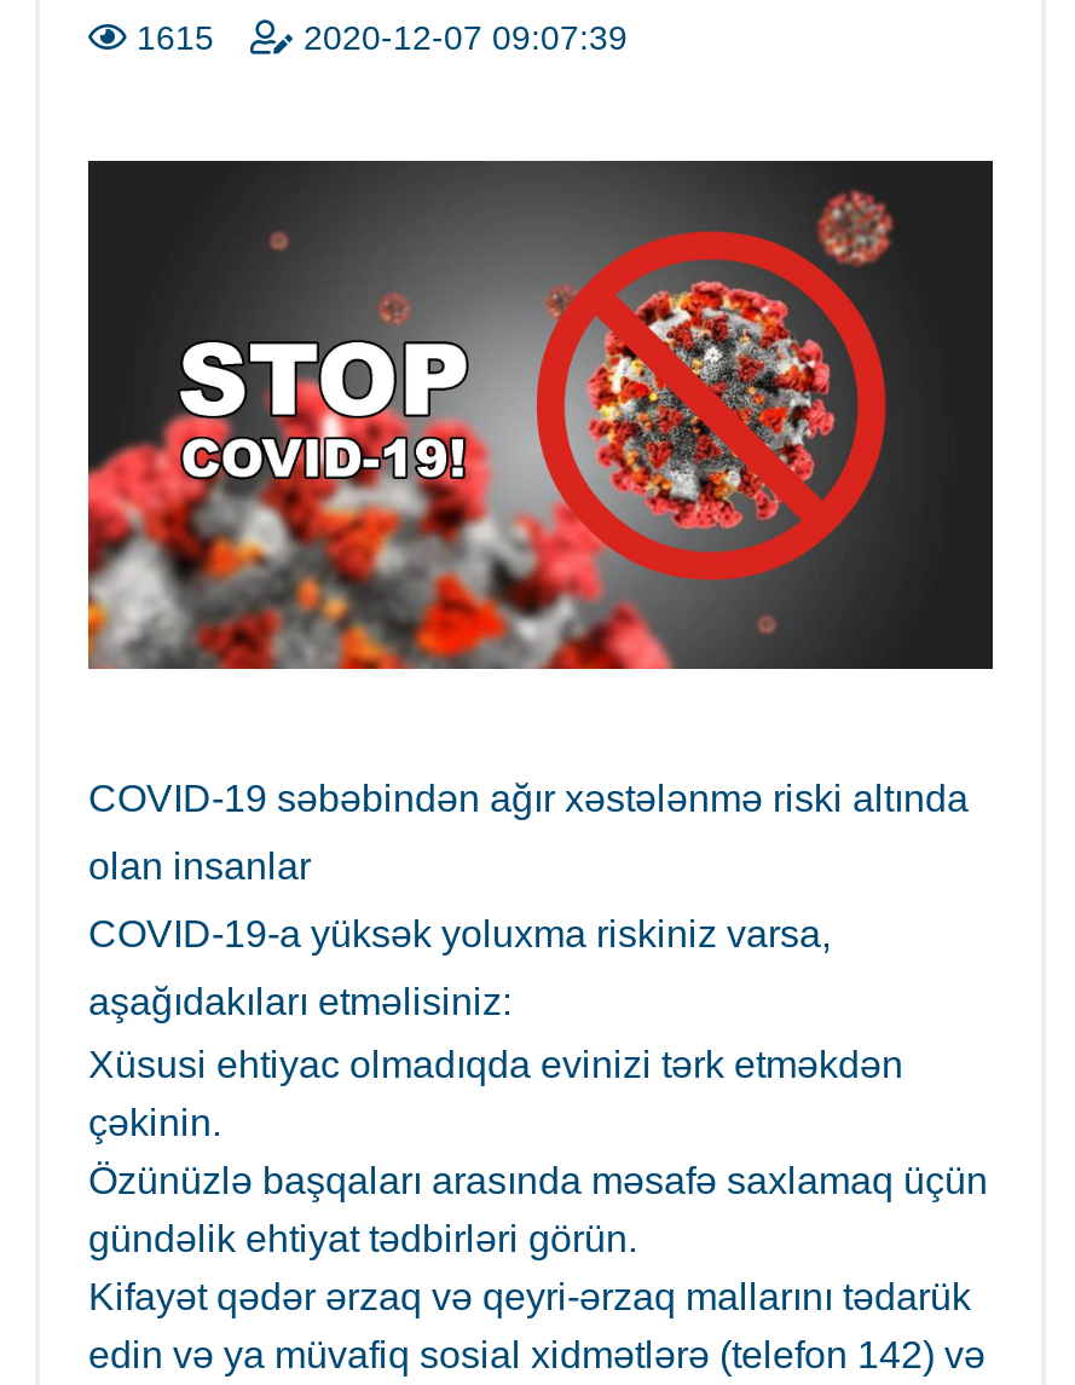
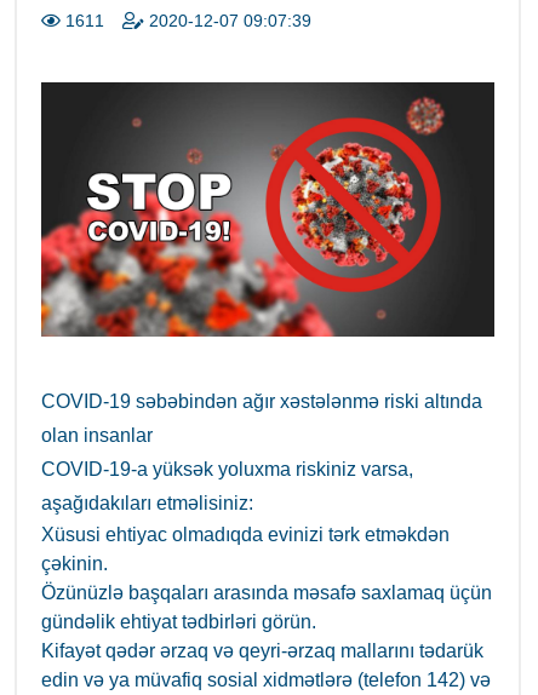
- 1615
+ 1611
